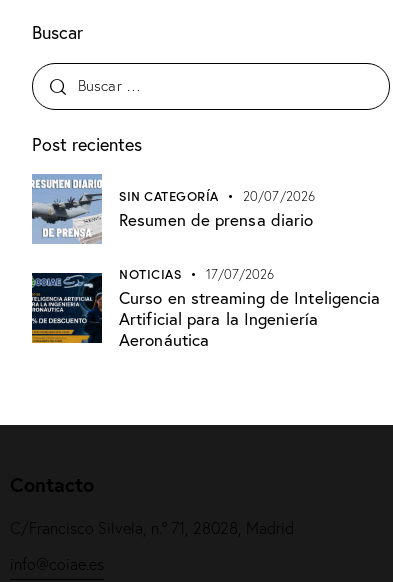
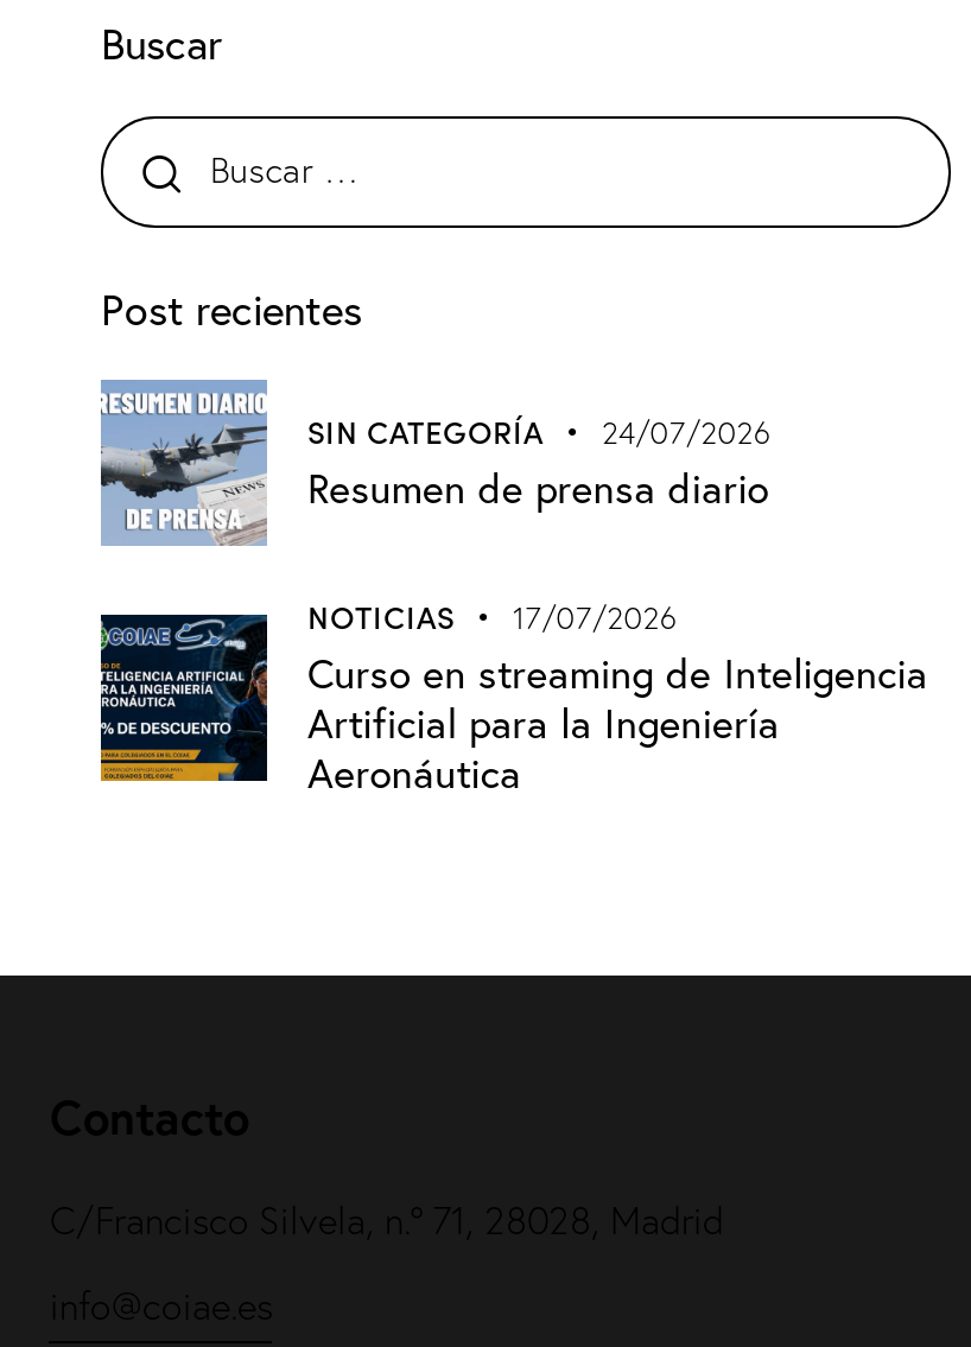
- SIN CATEGORÍA 20/07/2026
+ SIN CATEGORÍA 24/07/2026
